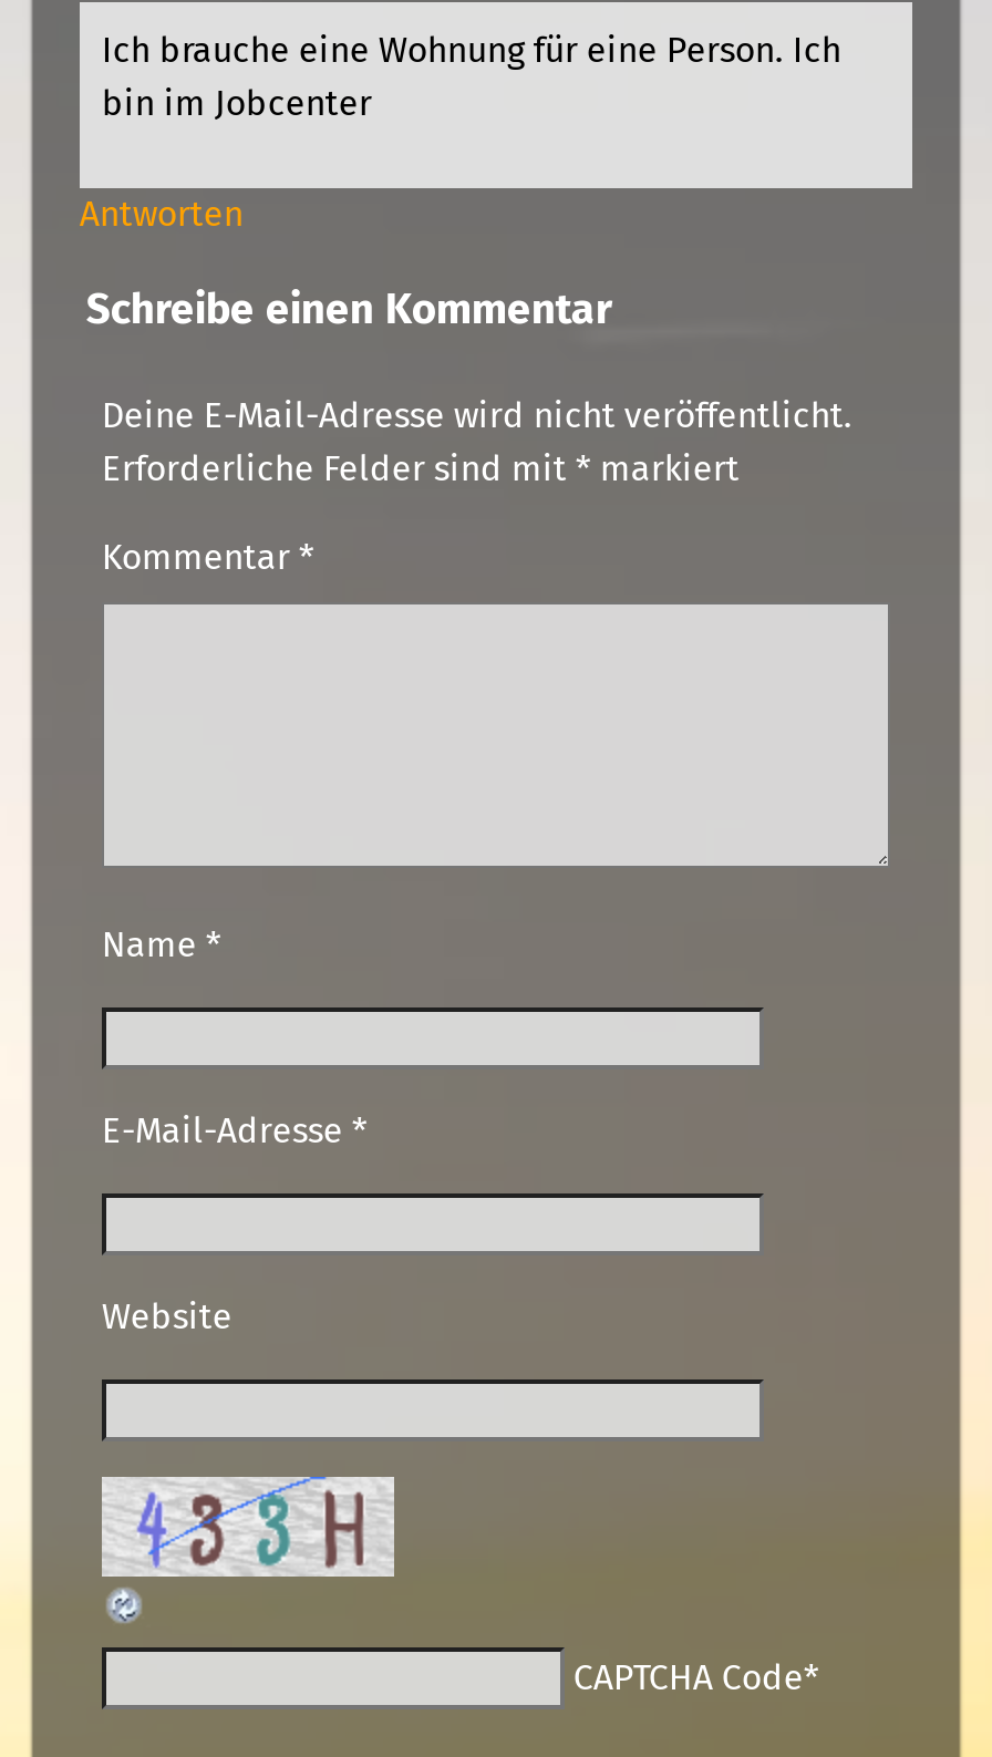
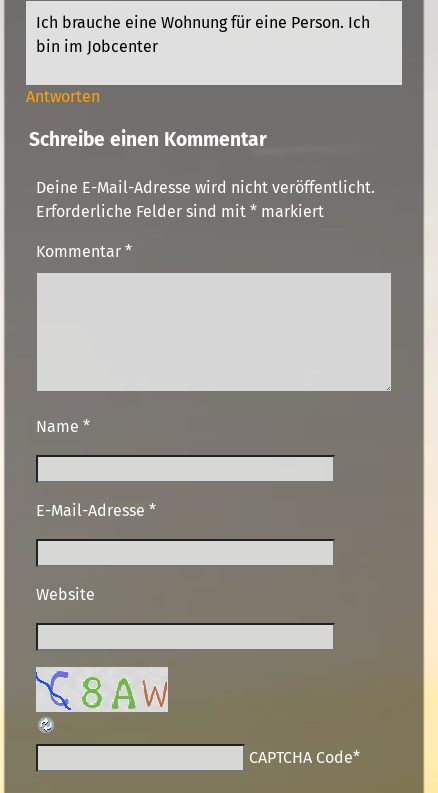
- [image]
+ [image]
